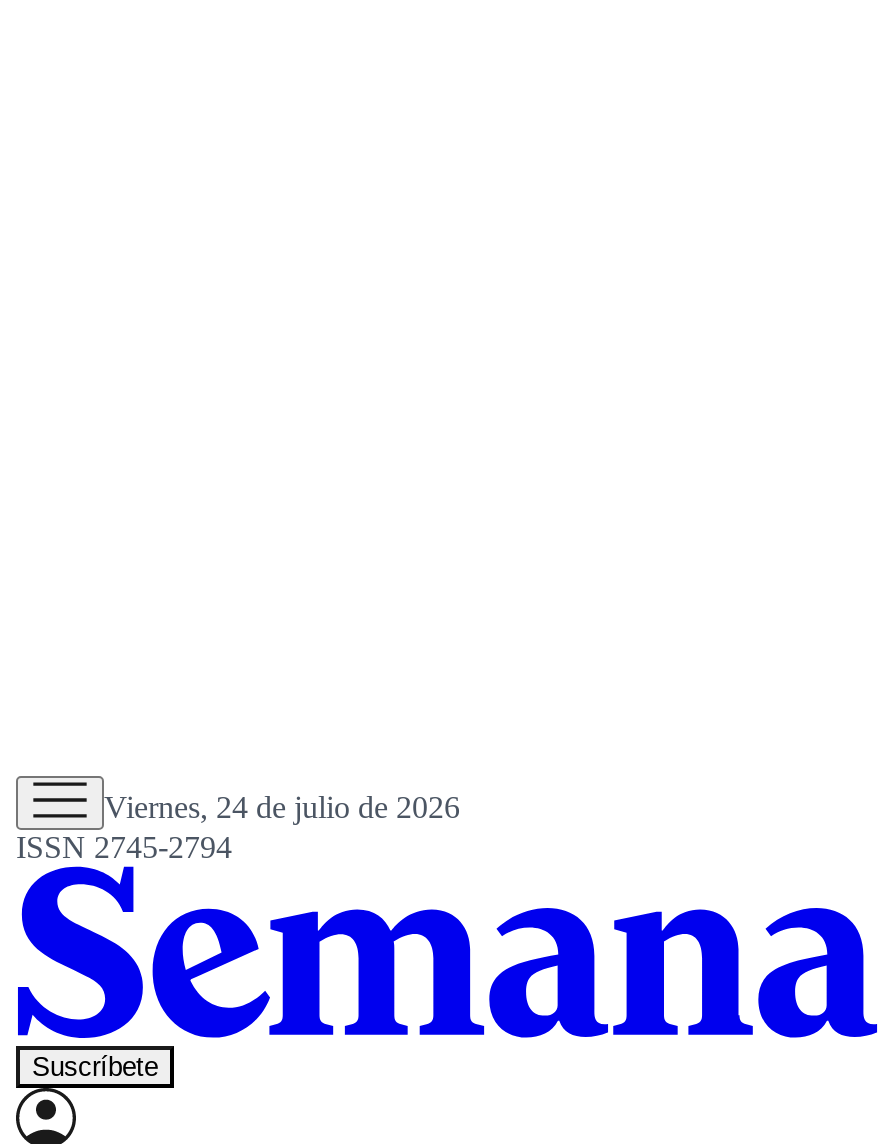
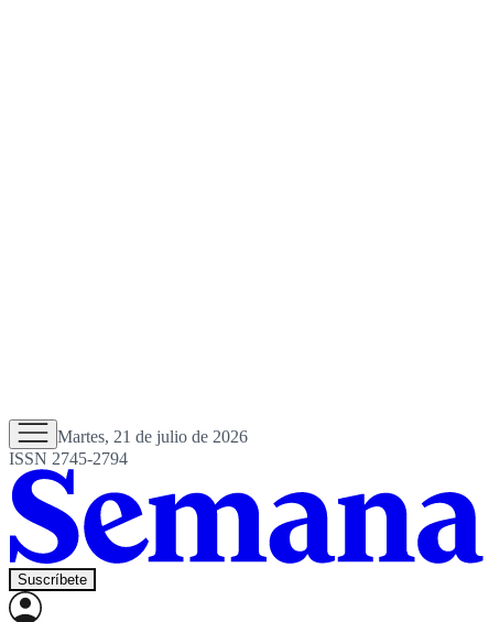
- Viernes, 24 de julio de 2026
+ Martes, 21 de julio de 2026
